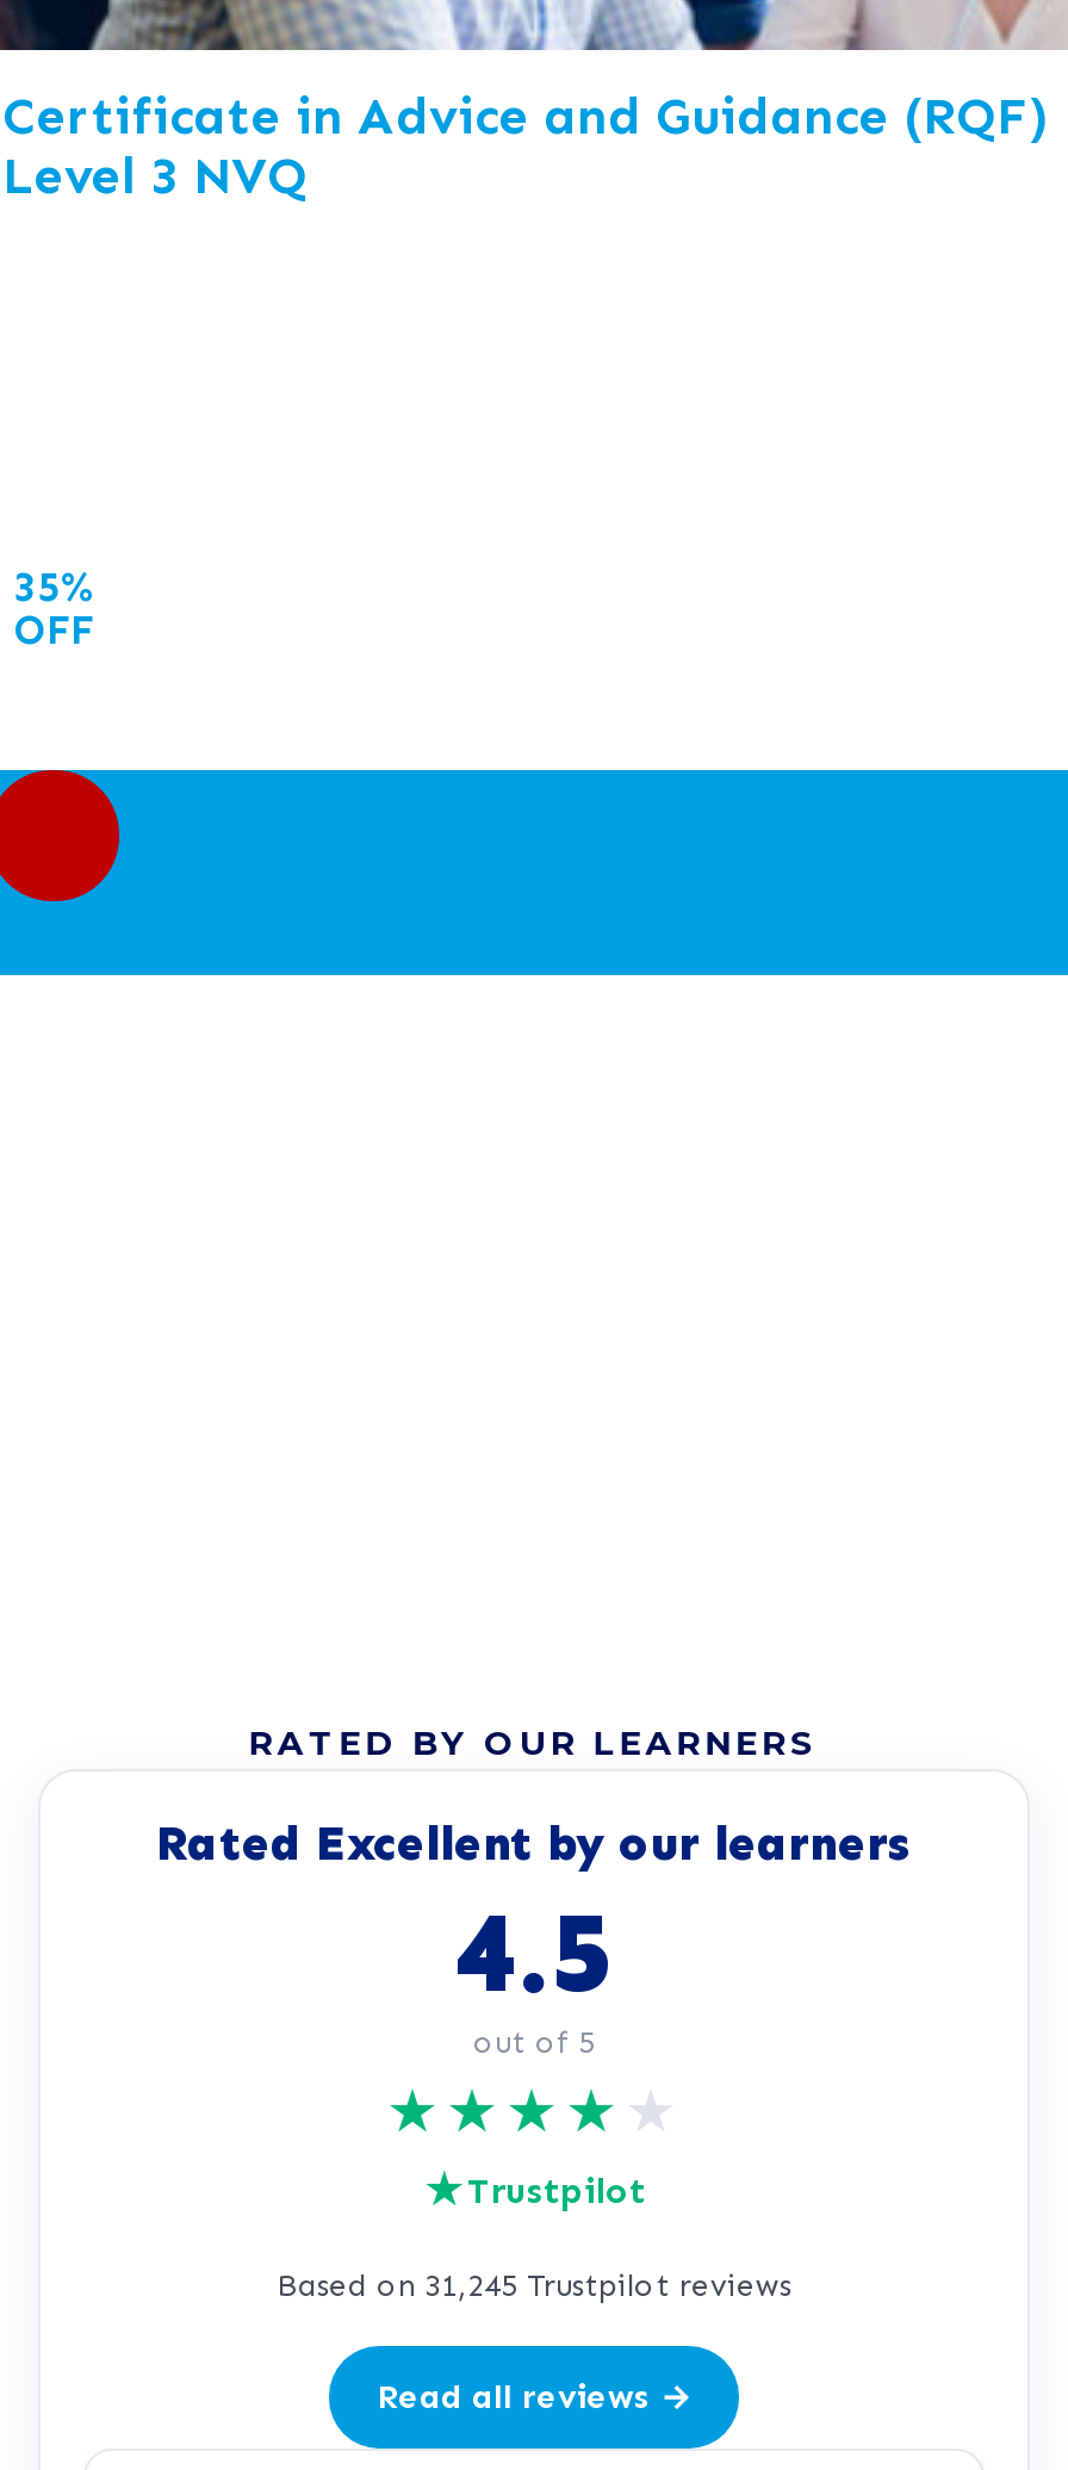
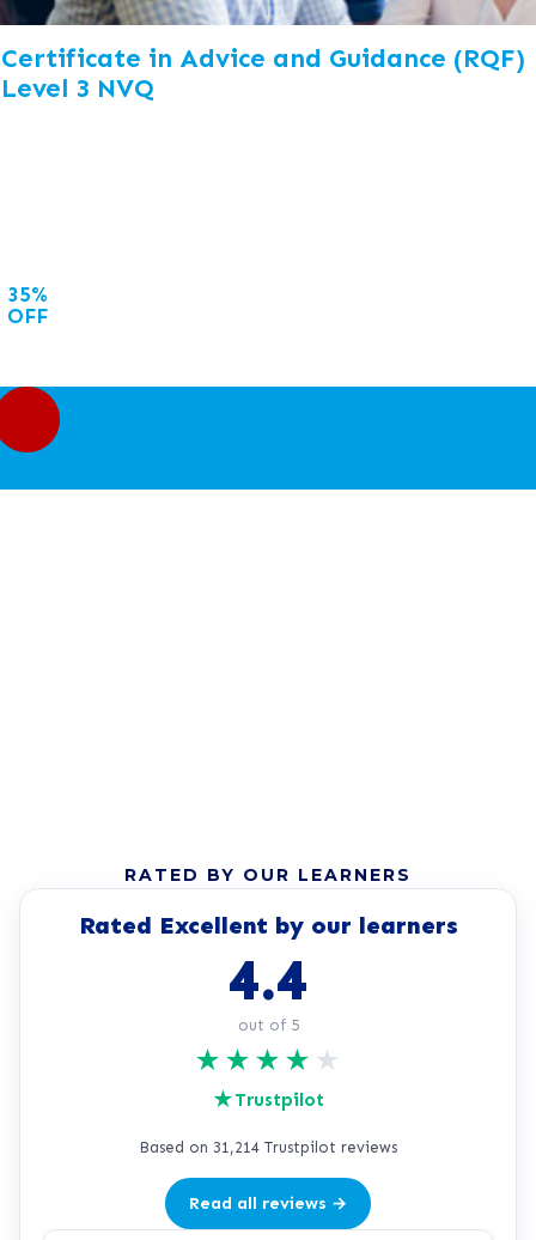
- 4.5
+ 4.4

- Based on 31,245 Trustpilot reviews
+ Based on 31,214 Trustpilot reviews
